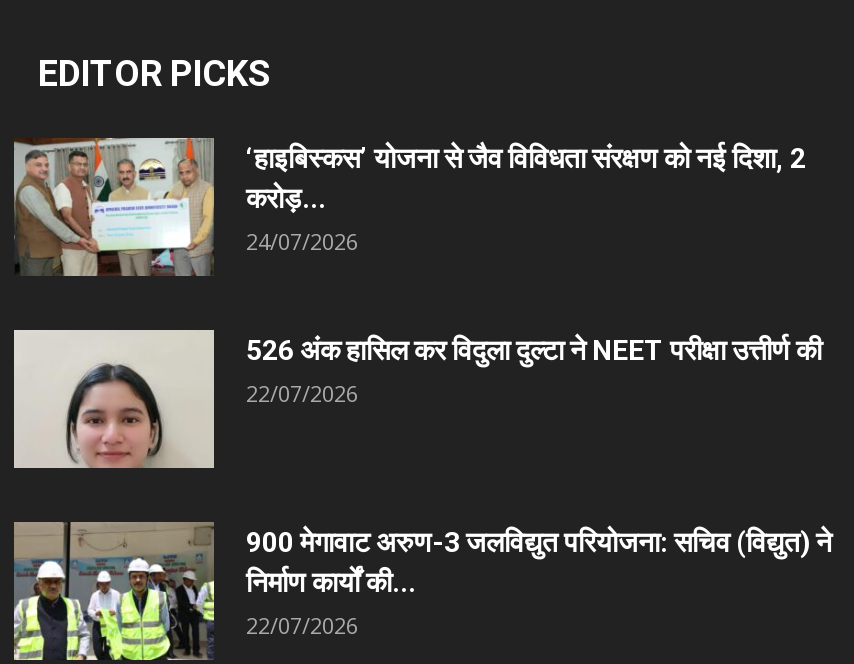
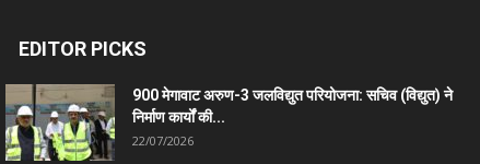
- [image]
- ‘हाइबिस्कस’ योजना से जैव विविधता संरक्षण को नई दिशा, 2
- करोड़...
- 24/07/2026
- 526 अंक हासिल कर विदुला दुल्टा ने NEET परीक्षा उत्तीर्ण की
- 22/07/2026

- [image]
